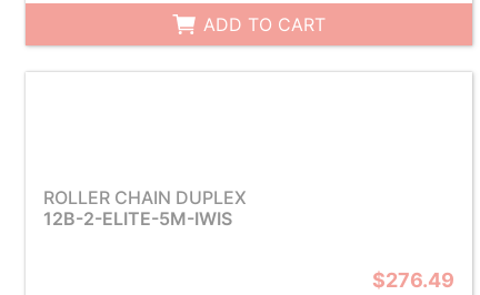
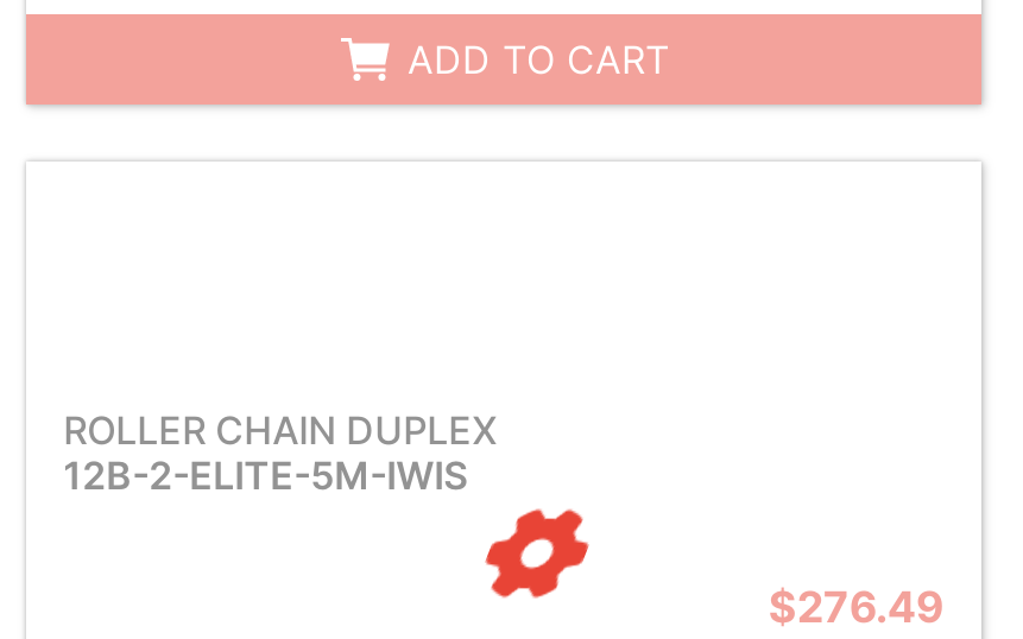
+ [image]
